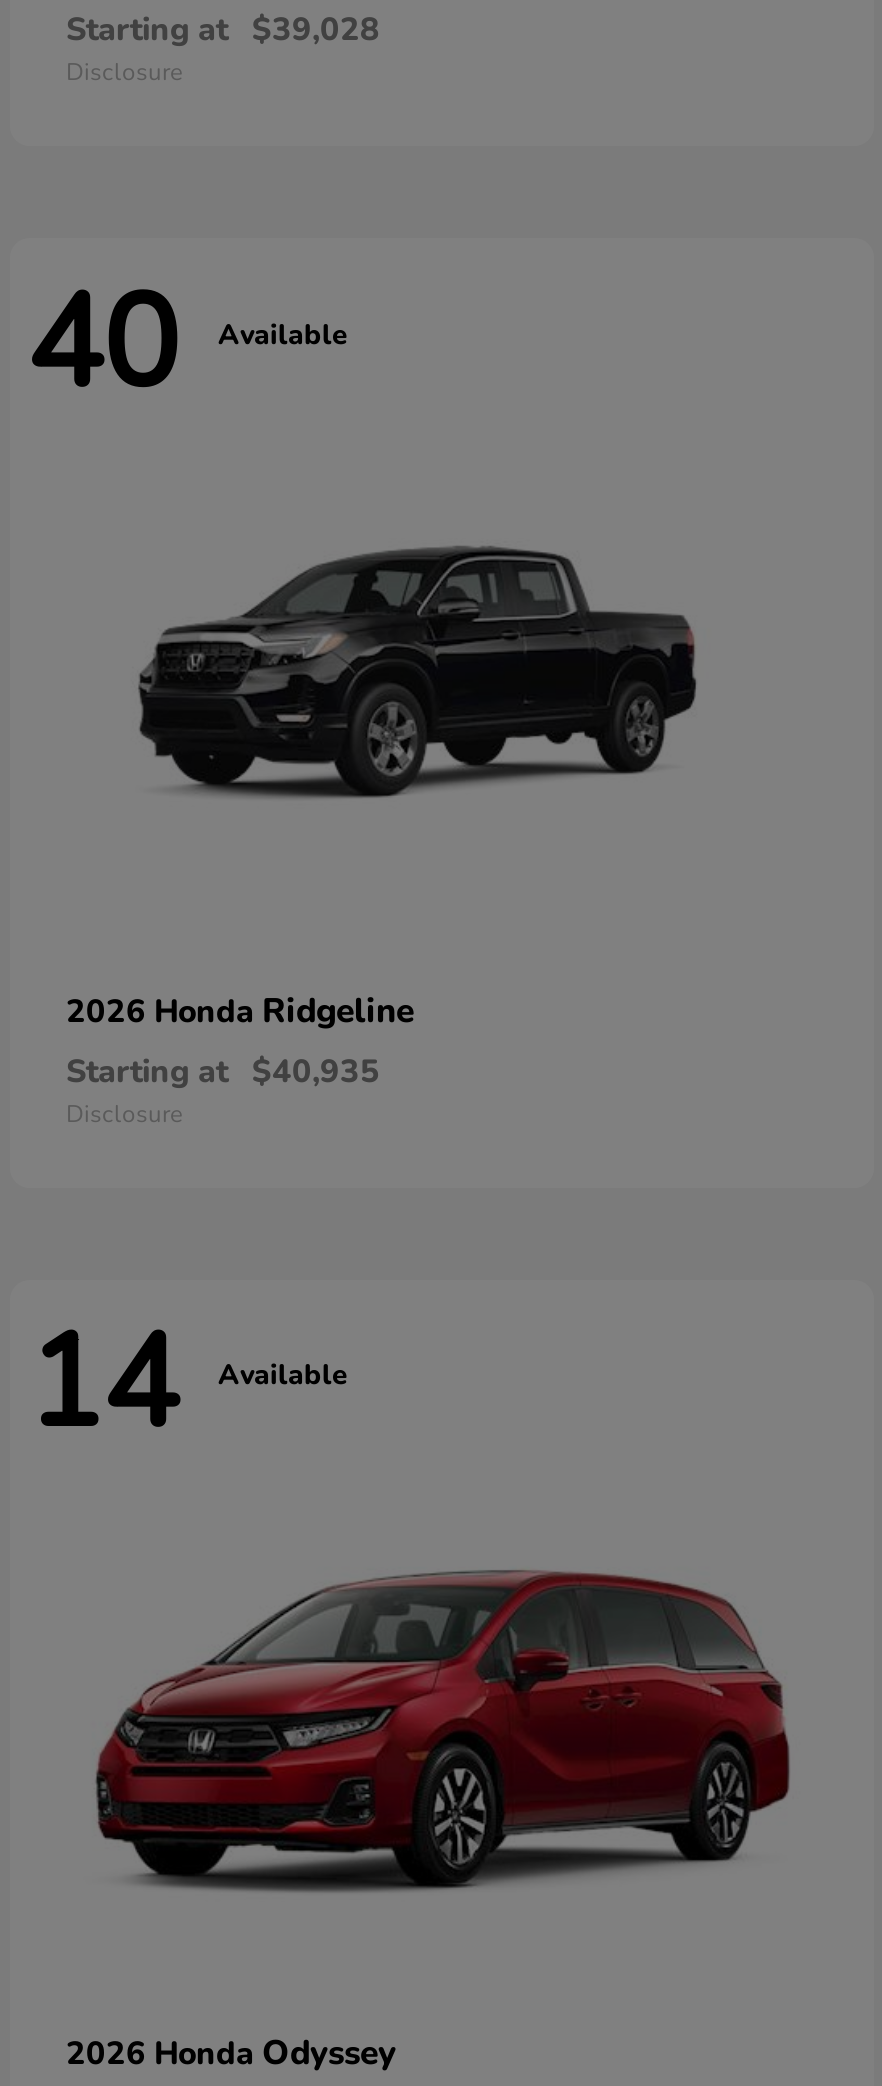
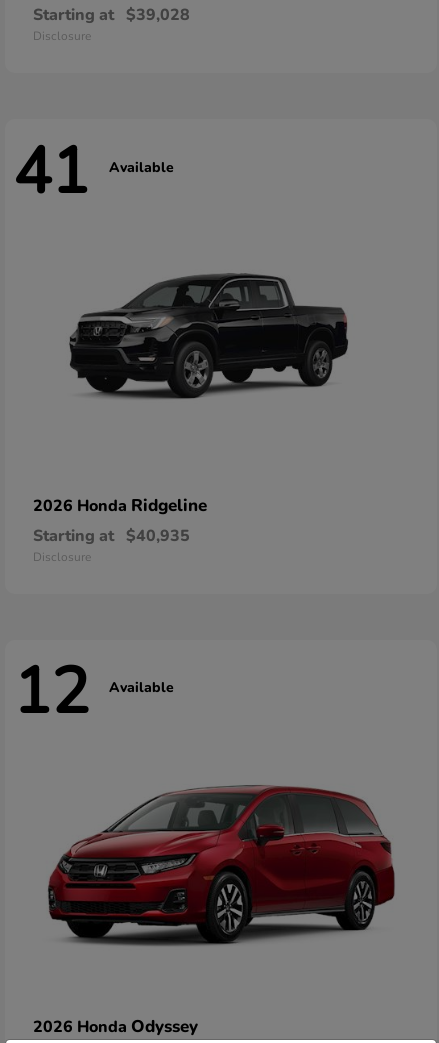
- 40 Available
+ 41 Available

- 14 Available
+ 12 Available
